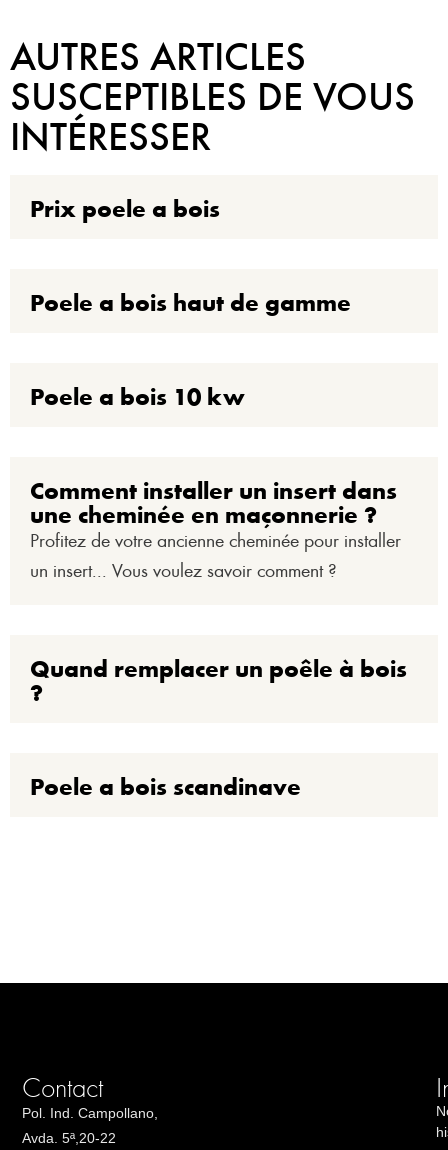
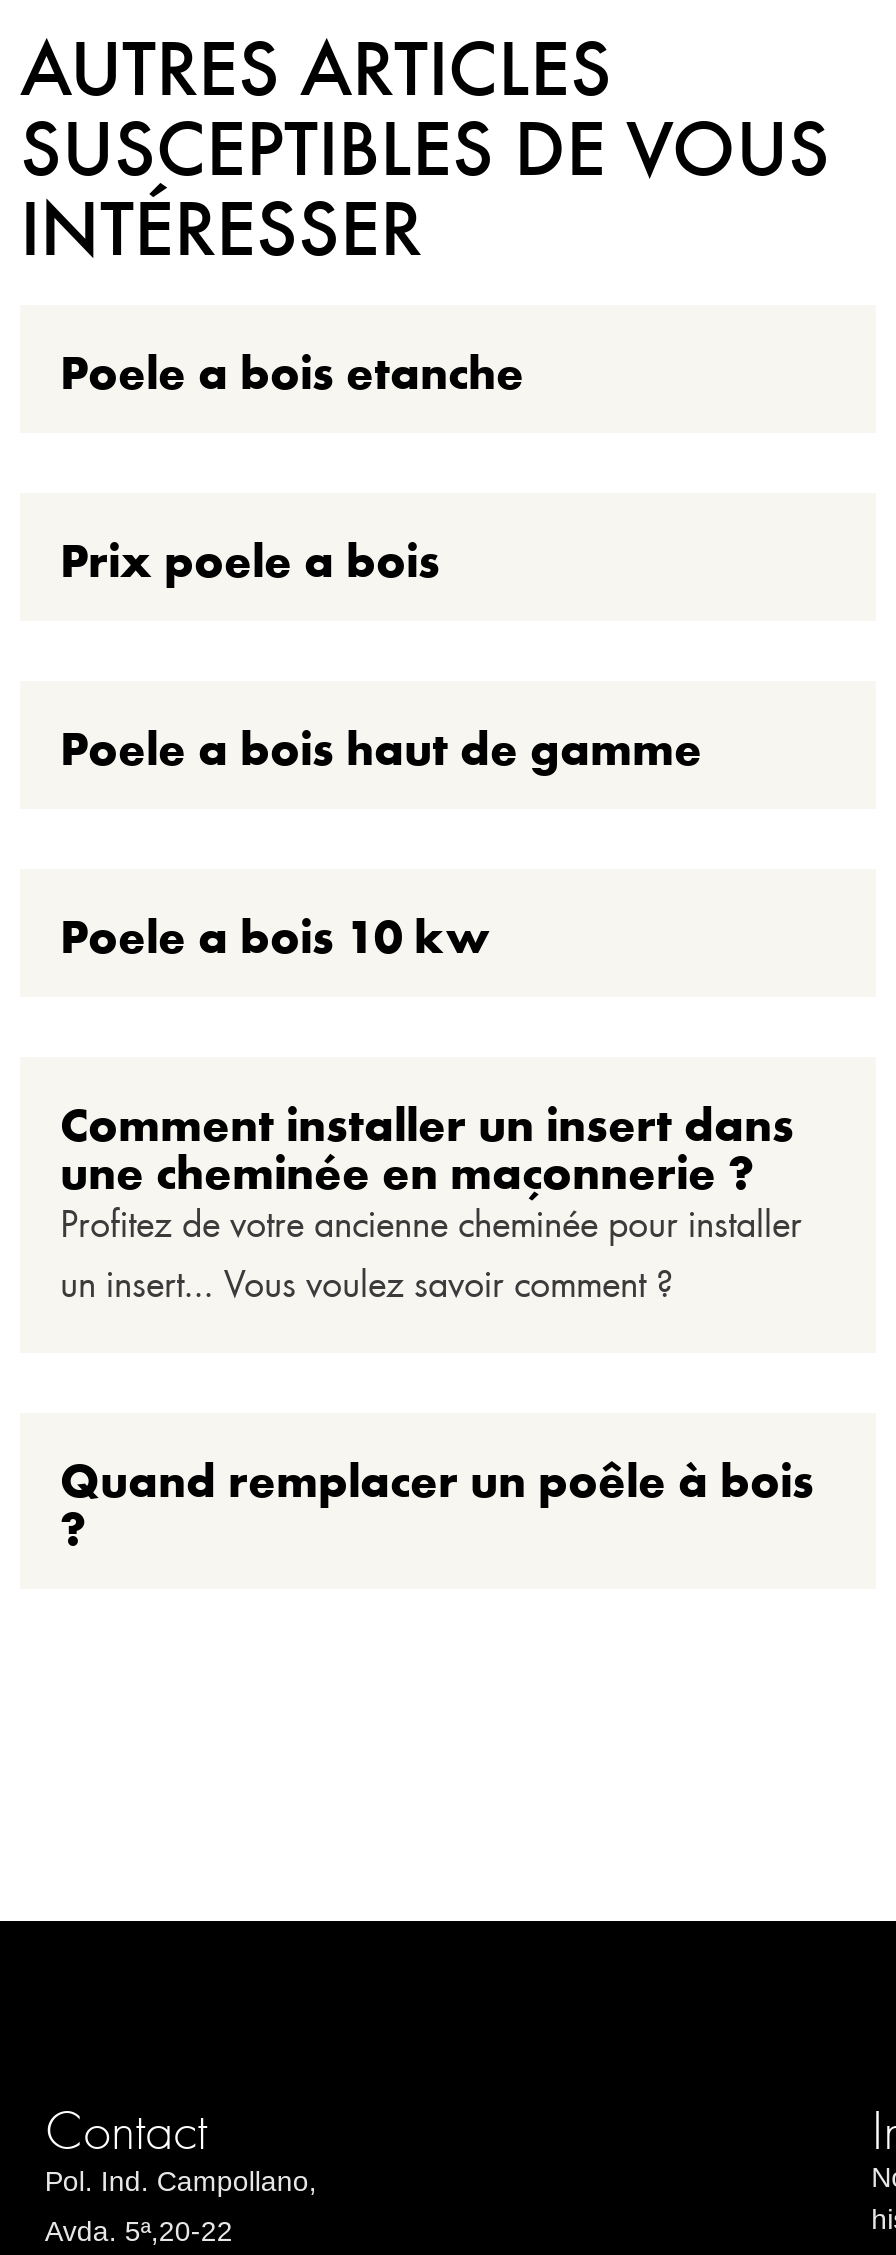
+ Poele a bois etanche

moved down: Prix poele a bois | Poele a bois haut de gamme | Poele a bois 10 kw | Comment installer un insert dans | une cheminée en maçonnerie ? | Profitez de votre ancienne cheminée pour installer | un insert... Vous voulez savoir comment ? | Quand remplacer un poêle à bois

- Poele a bois scandinave
